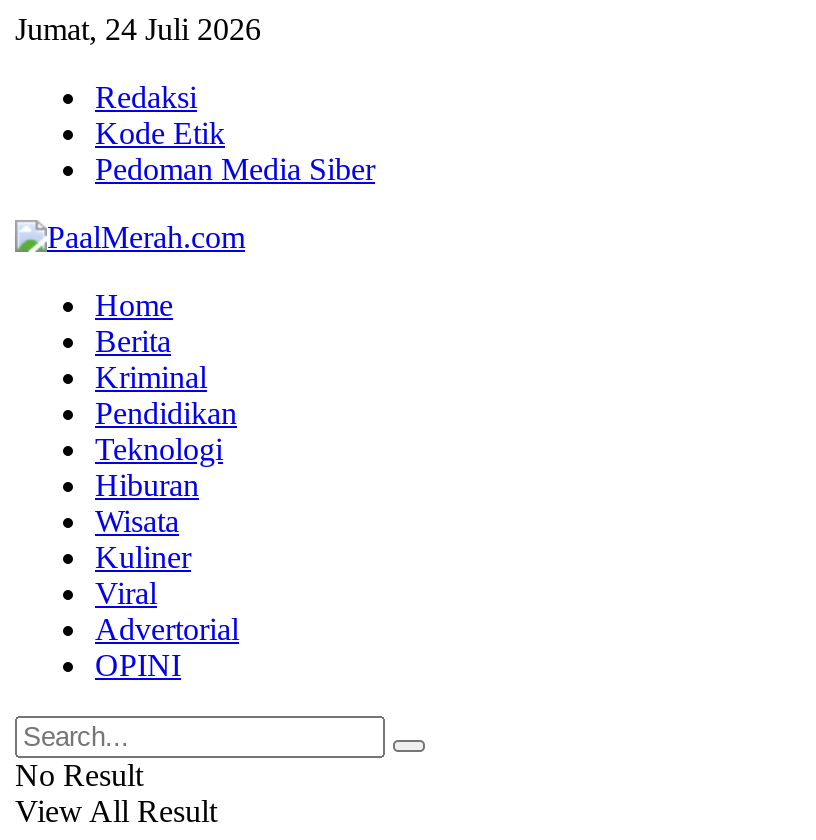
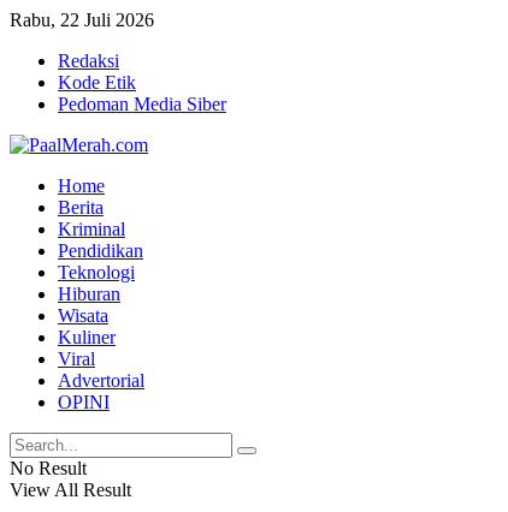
- Jumat, 24 Juli 2026
+ Rabu, 22 Juli 2026
